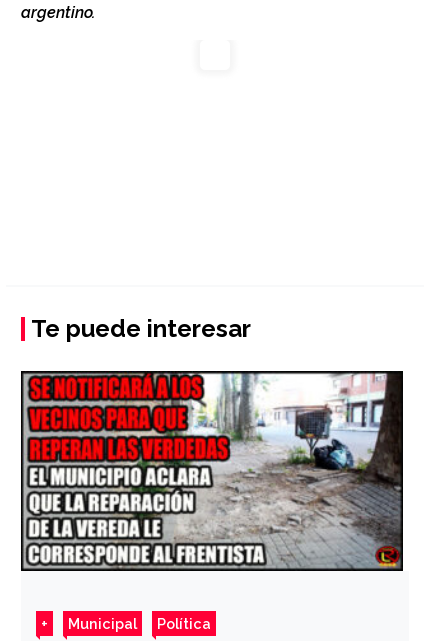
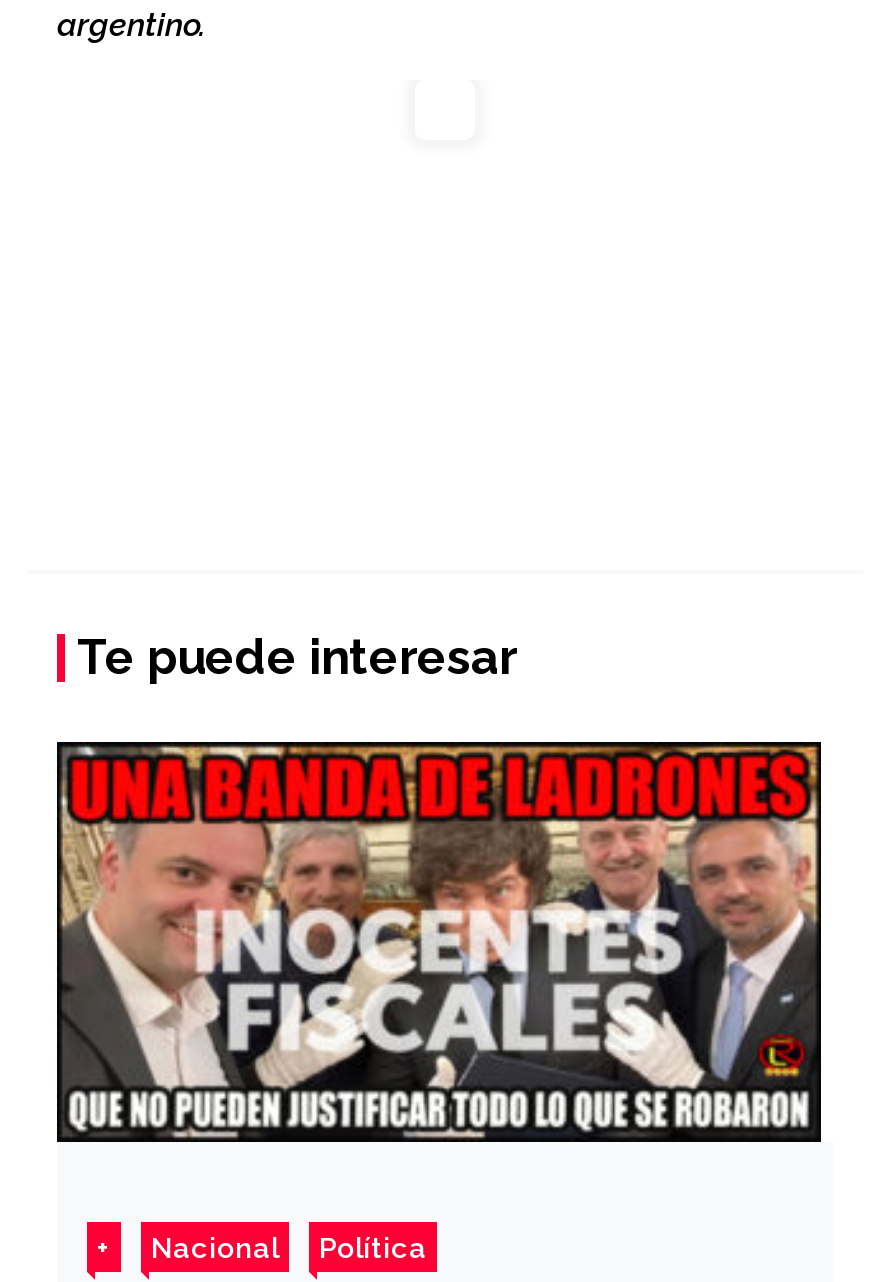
- [image]
+ [image]

- Municipal
+ Nacional
